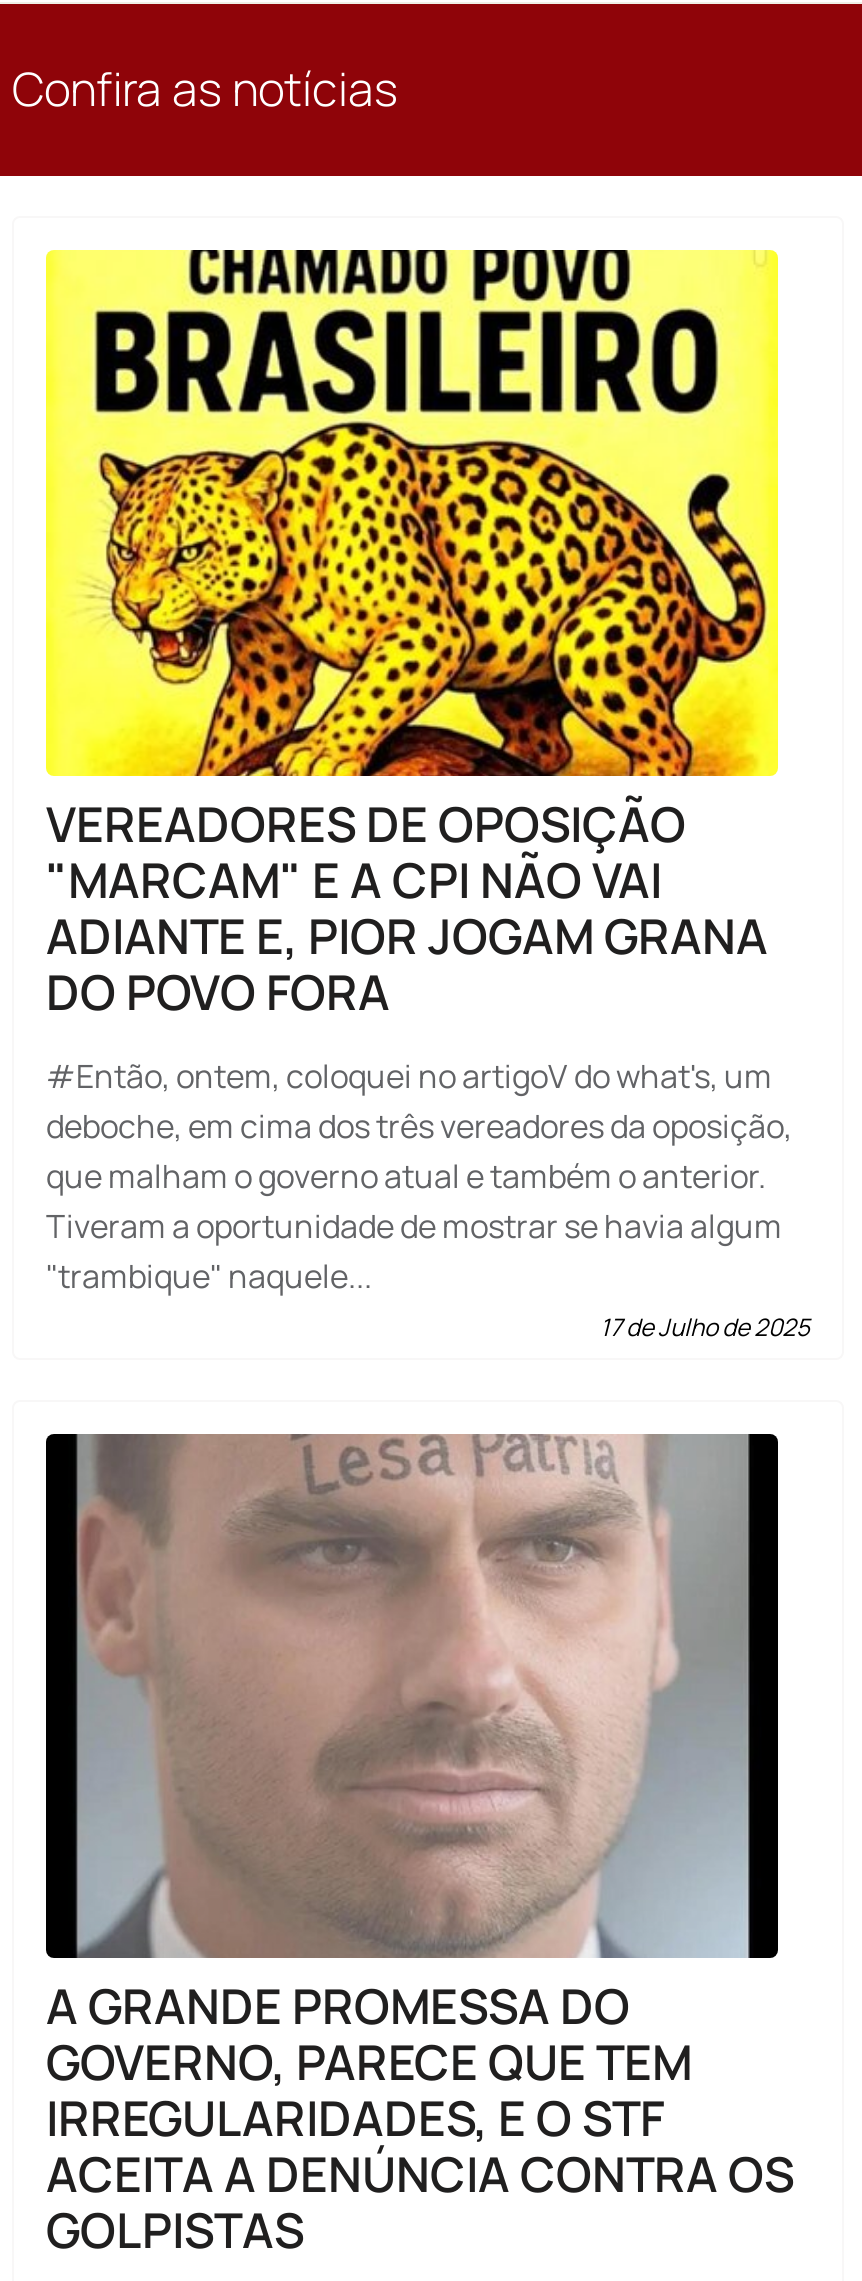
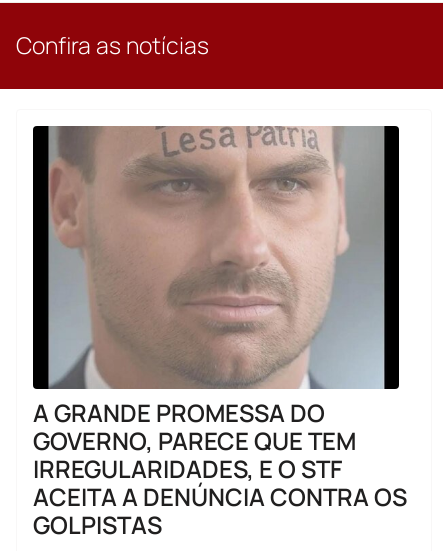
- [image]
- VEREADORES DE OPOSIÇÃO
- "MARCAM" E A CPI NÃO VAI
- ADIANTE E, PIOR JOGAM GRANA
- DO POVO FORA
- #Então, ontem, coloquei no artigoV do what's, um
- deboche, em cima dos três vereadores da oposição,
- que malham o governo atual e também o anterior.
- Tiveram a oportunidade de mostrar se havia algum
- "trambique" naquele...
- 17 de Julho de 2025
